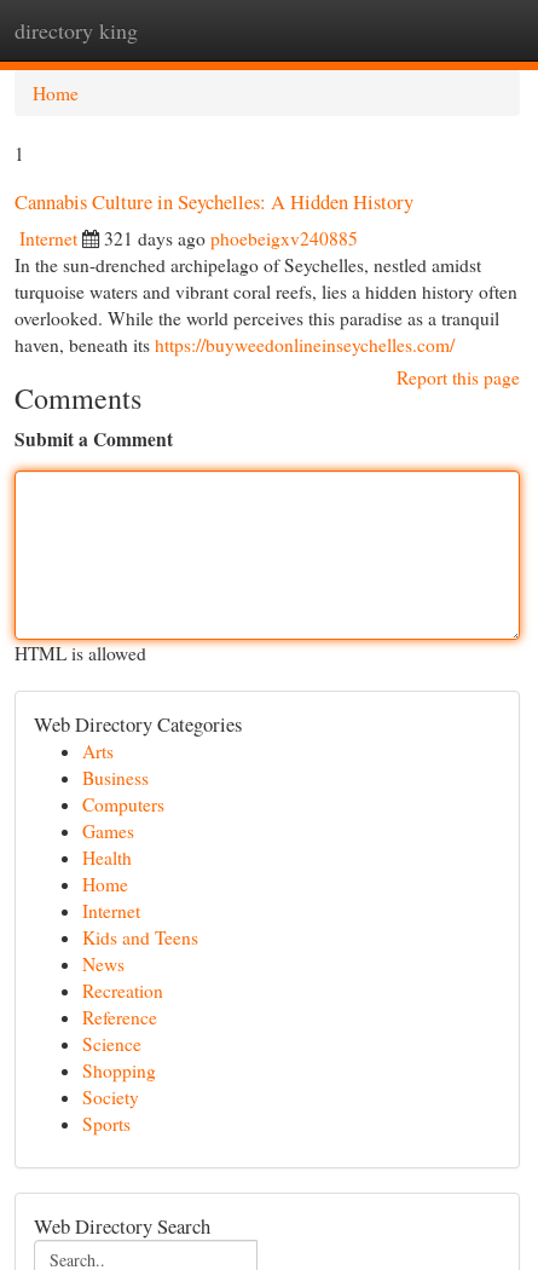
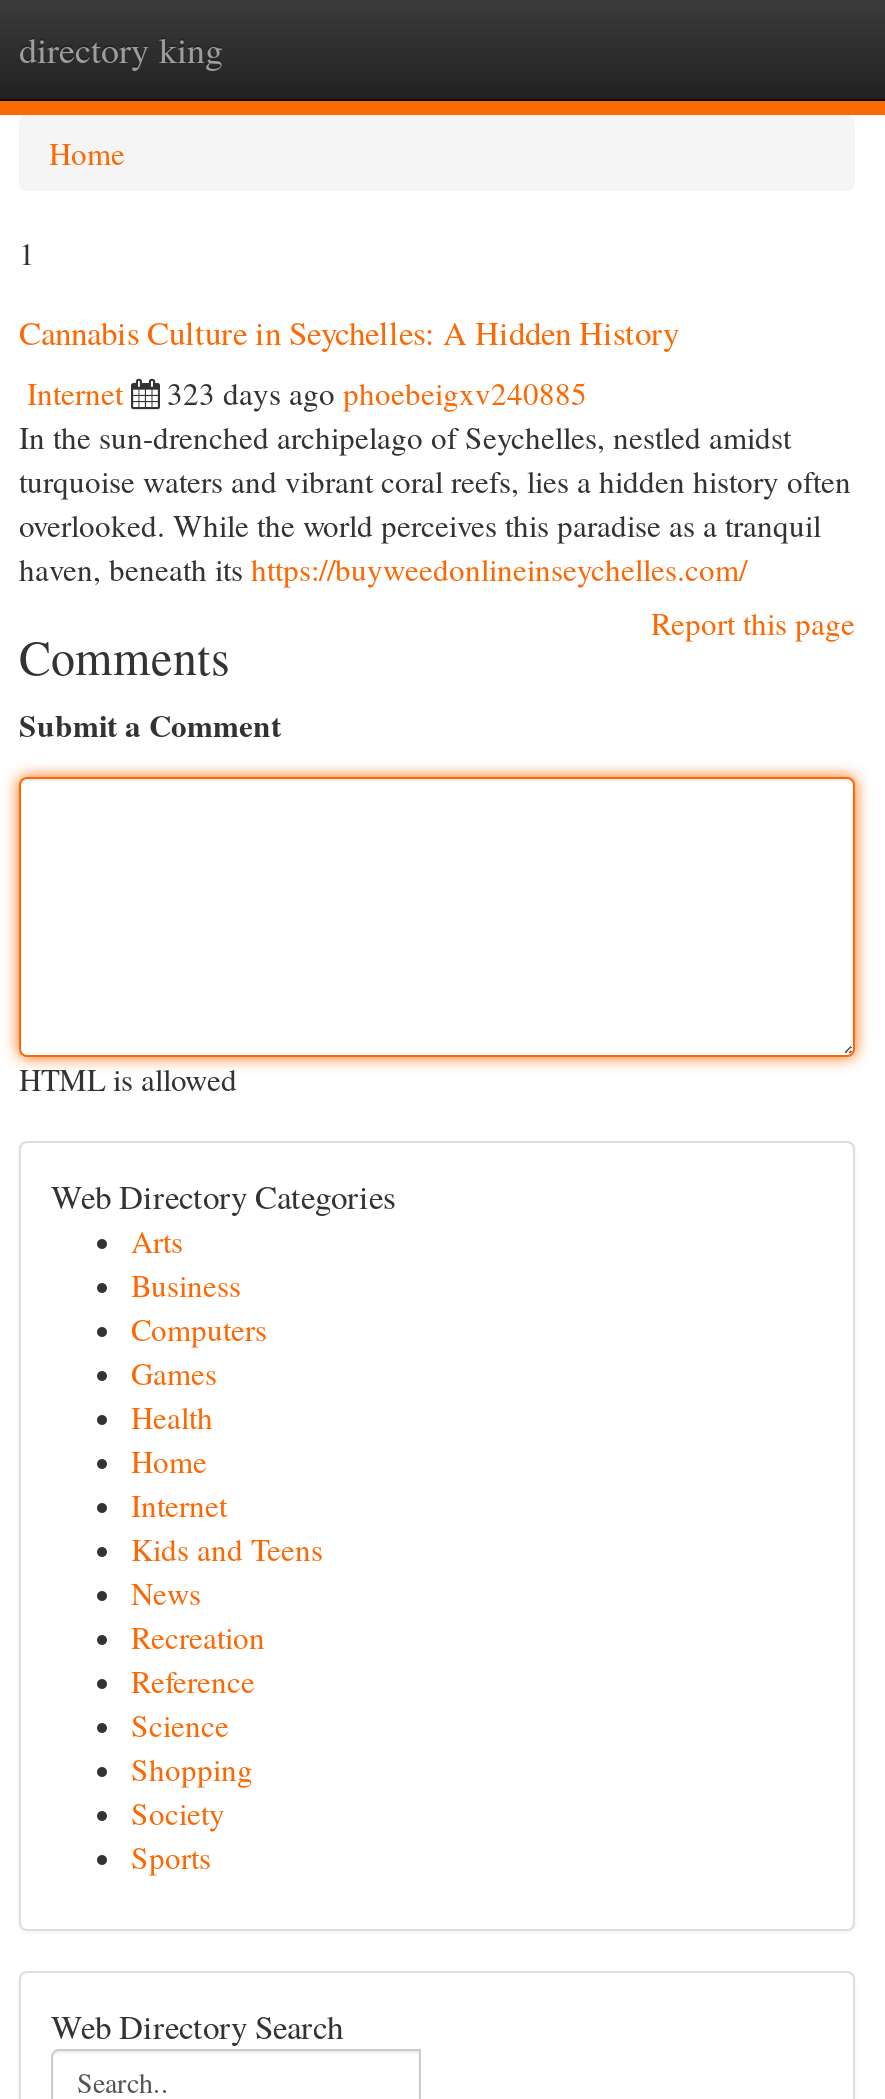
- 321 days ago phoebeigxv240885
+ 323 days ago phoebeigxv240885
